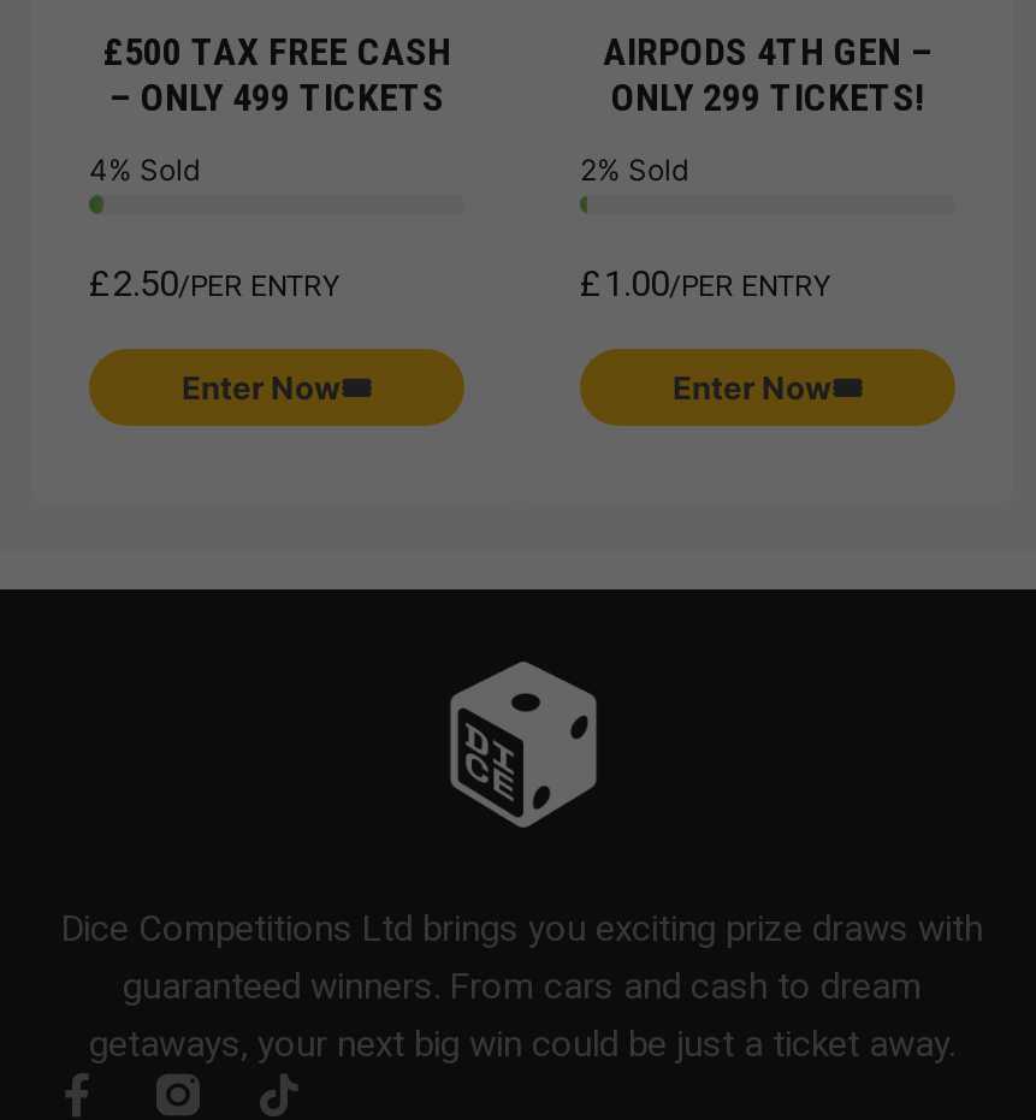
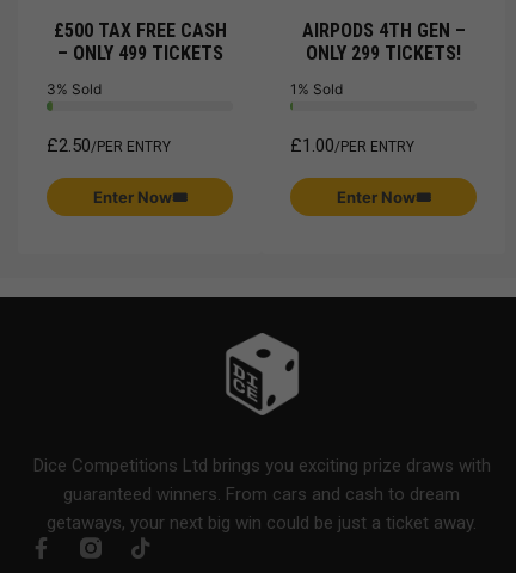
- 4% Sold
+ 3% Sold

- 2% Sold
+ 1% Sold
